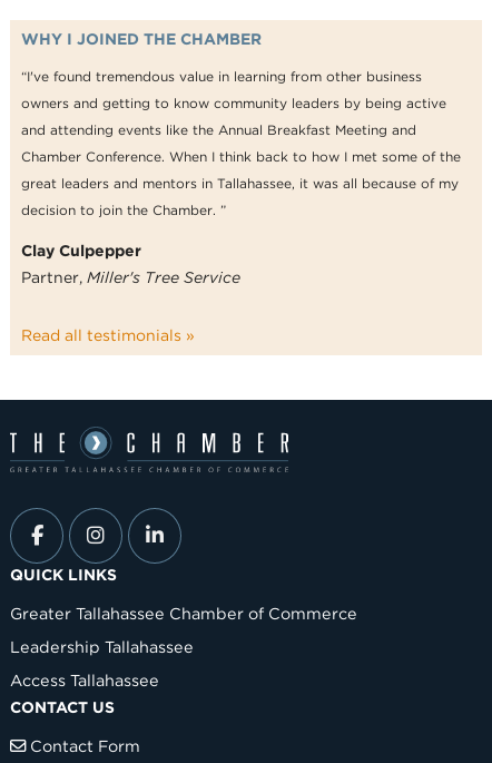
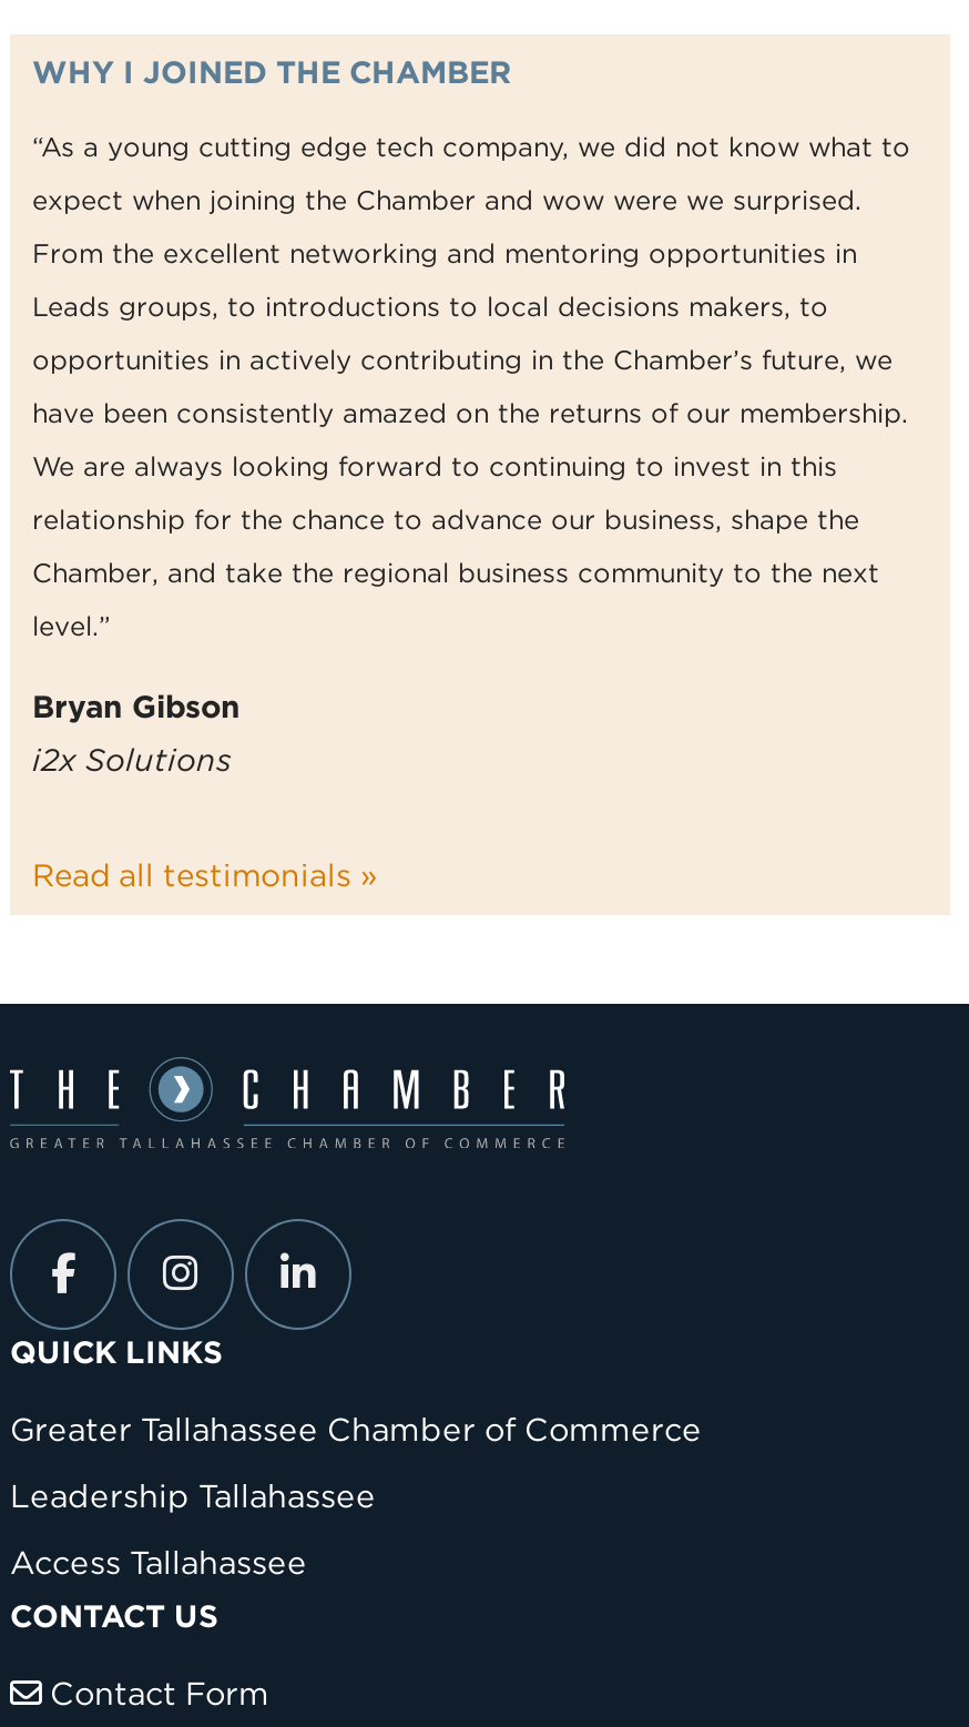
- “I've found tremendous value in learning from other business
- owners and getting to know community leaders by being active
- and attending events like the Annual Breakfast Meeting and
- Chamber Conference. When I think back to how I met some of the
- great leaders and mentors in Tallahassee, it was all because of my
- decision to join the Chamber. ”
- Clay Culpepper
- Partner, Miller's Tree Service
+ “As a young cutting edge tech company, we did not know what to
+ expect when joining the Chamber and wow were we surprised.
+ From the excellent networking and mentoring opportunities in
+ Leads groups, to introductions to local decisions makers, to
+ opportunities in actively contributing in the Chamber’s future, we
+ have been consistently amazed on the returns of our membership.
+ We are always looking forward to continuing to invest in this
+ relationship for the chance to advance our business, shape the
+ Chamber, and take the regional business community to the next
+ level.”
+ Bryan Gibson
+ i2x Solutions
